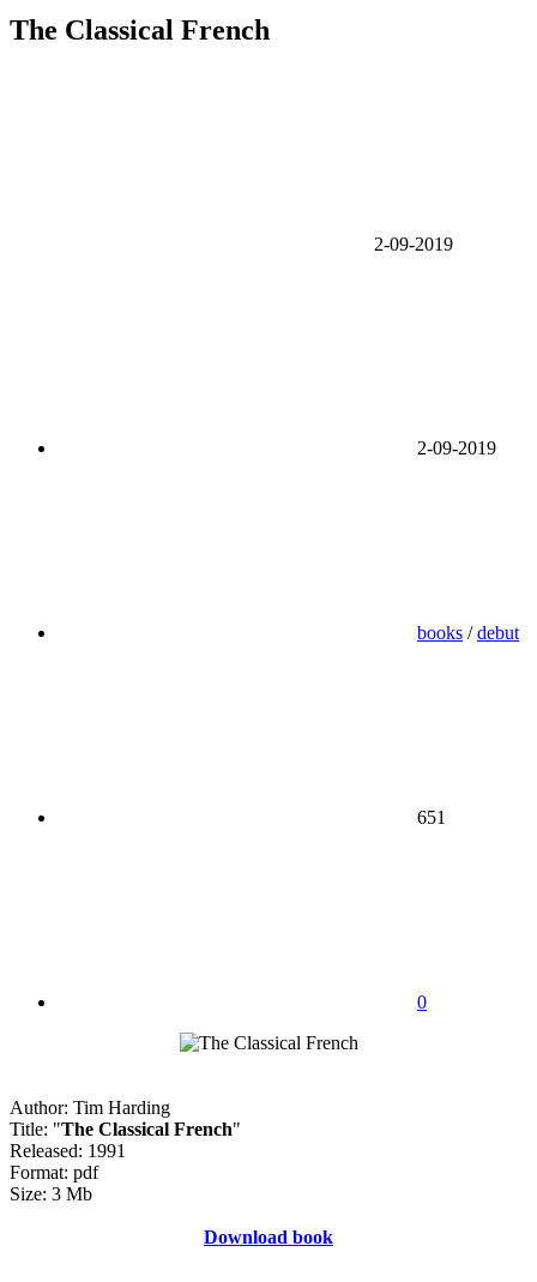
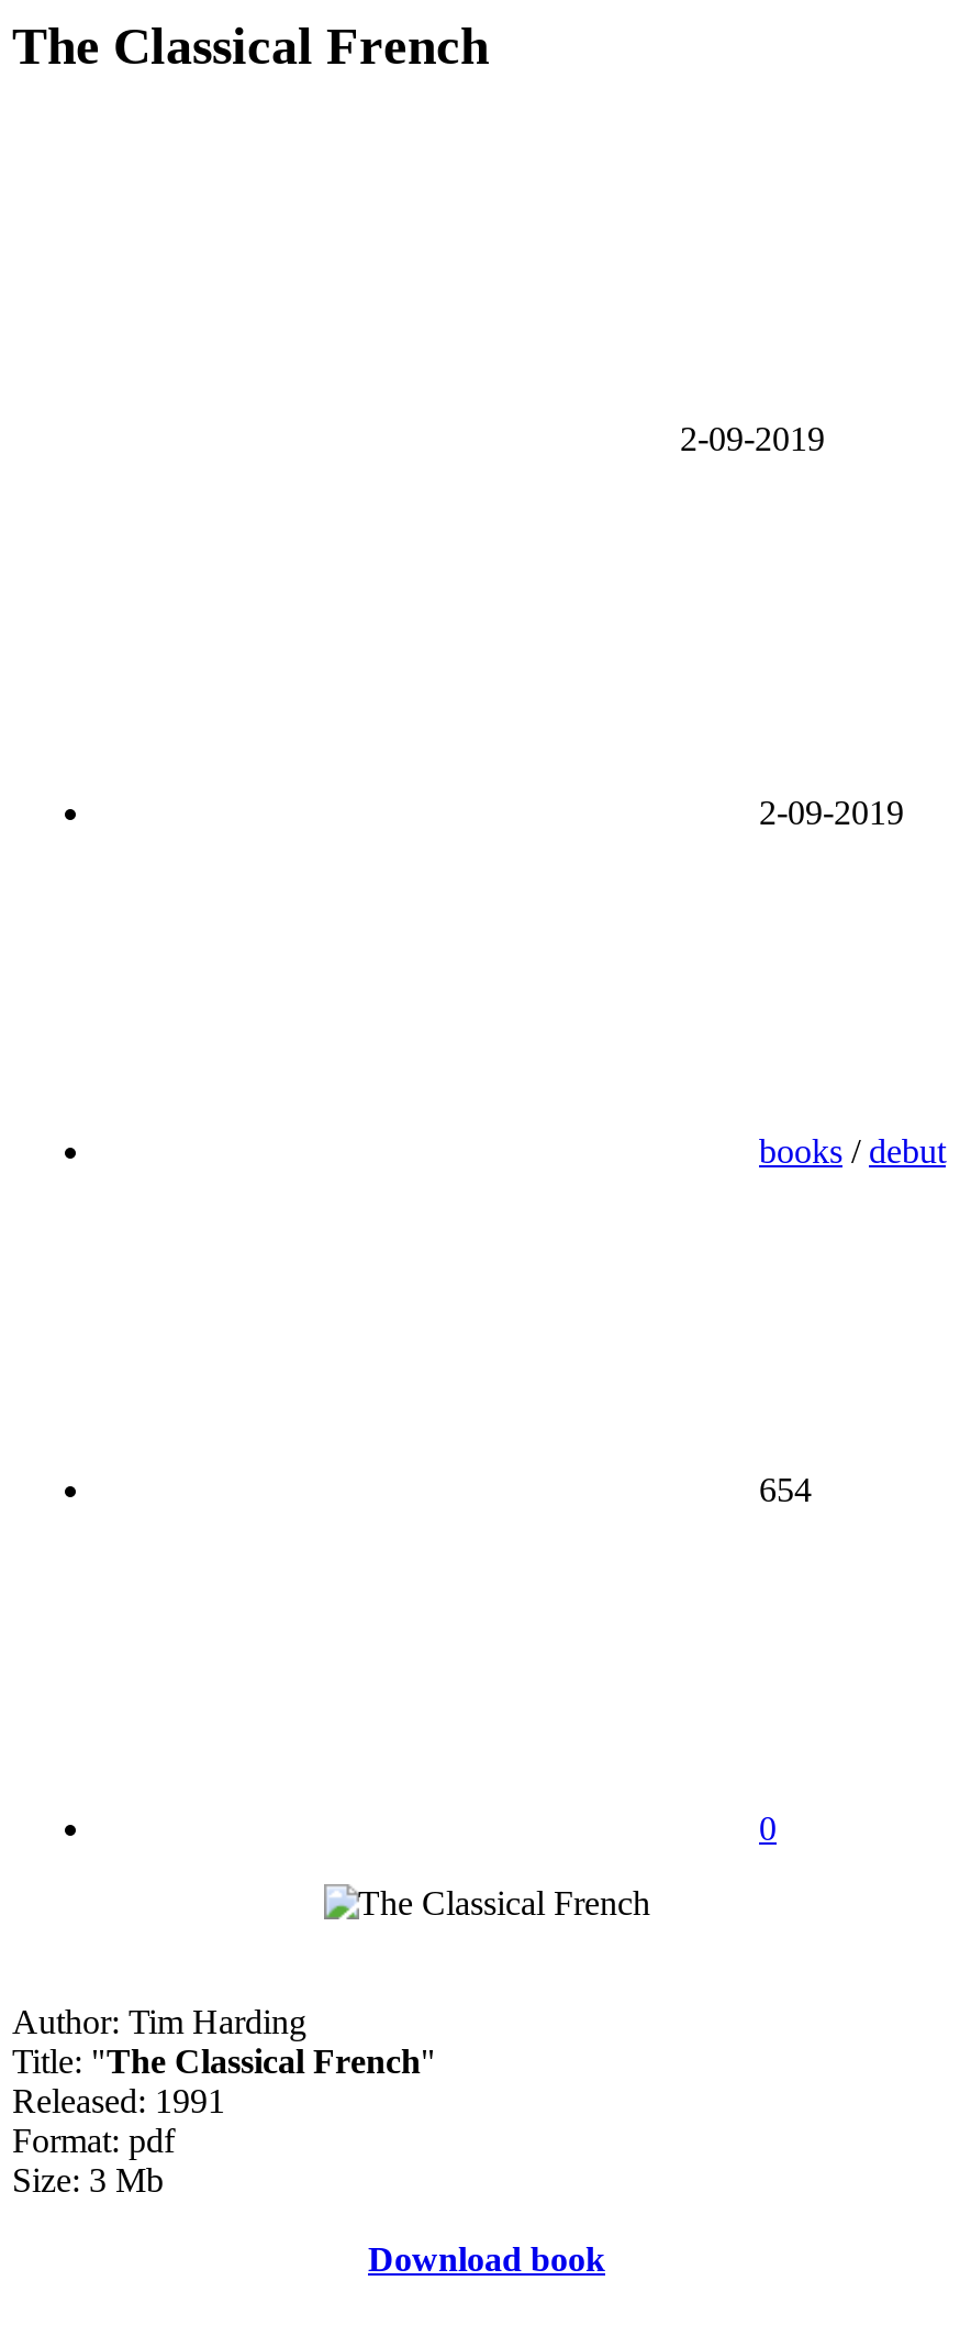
- 651
+ 654
